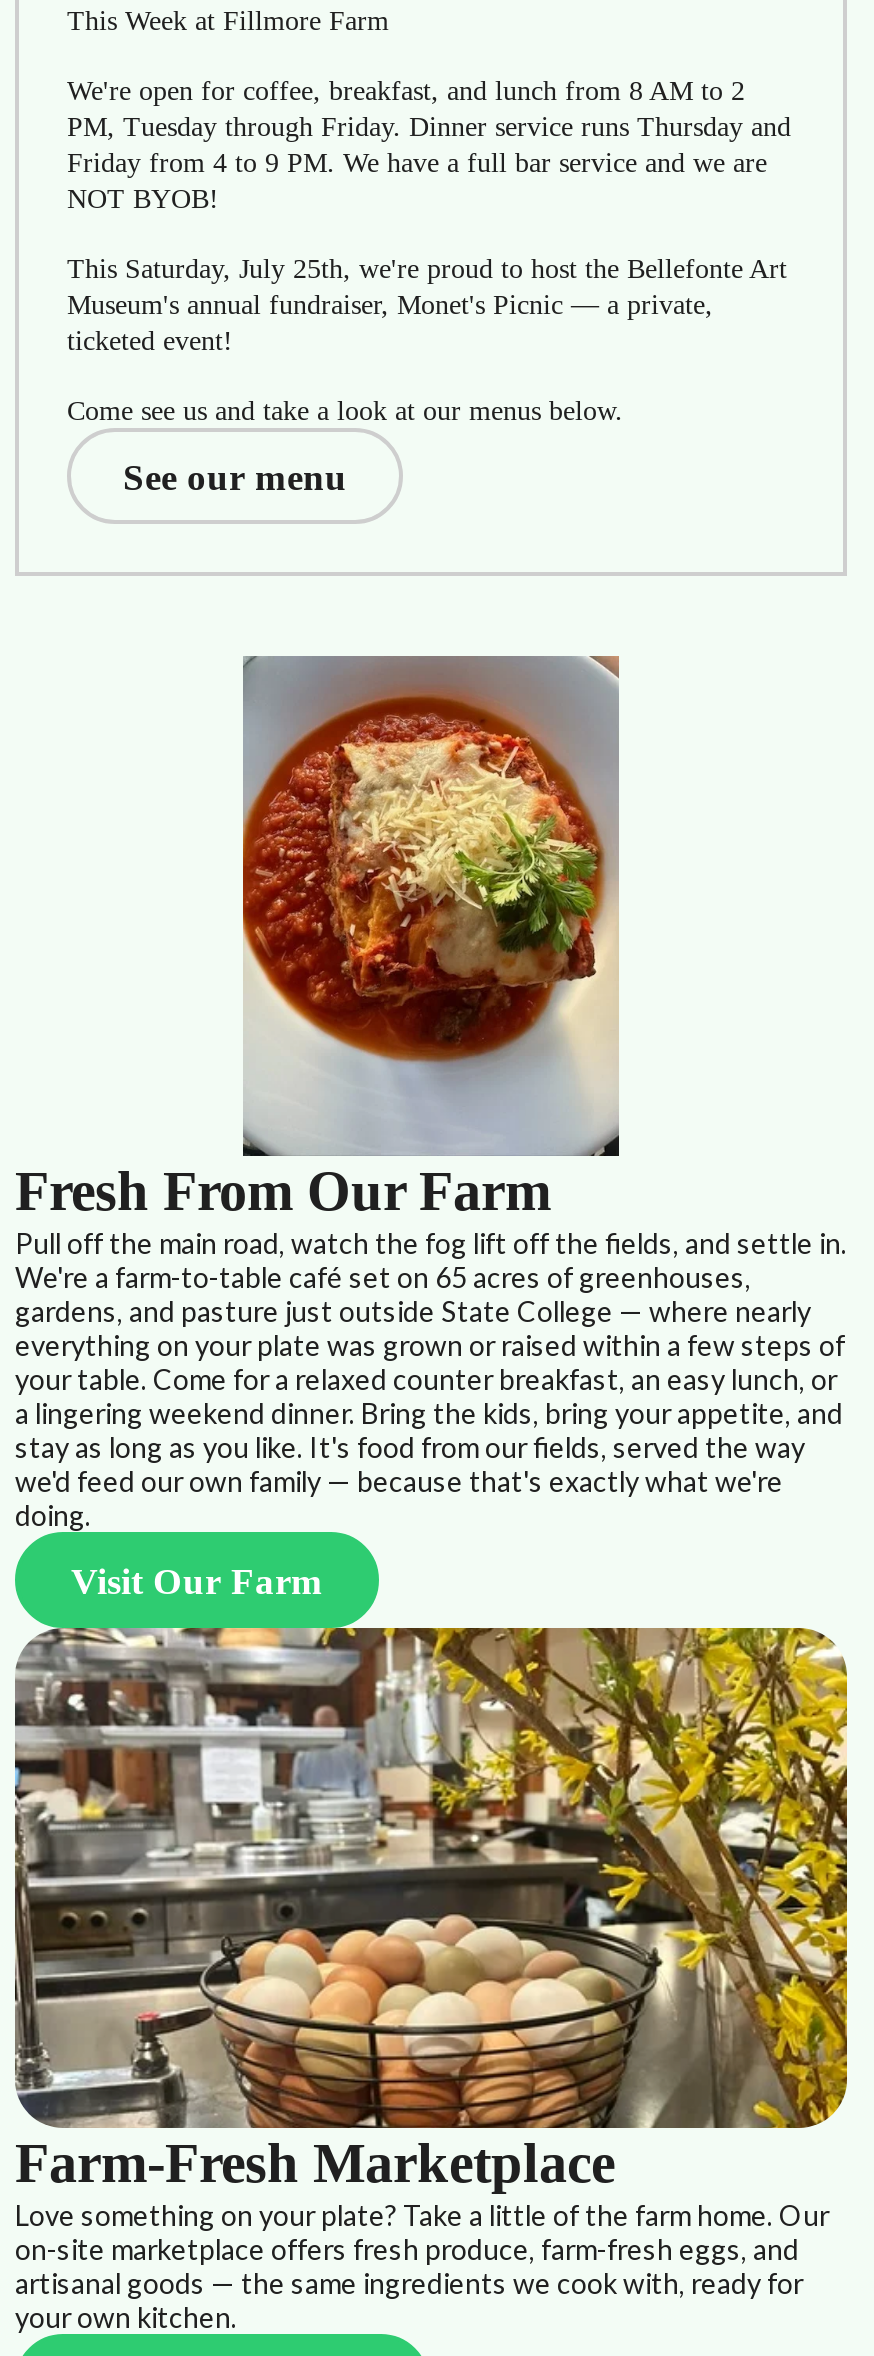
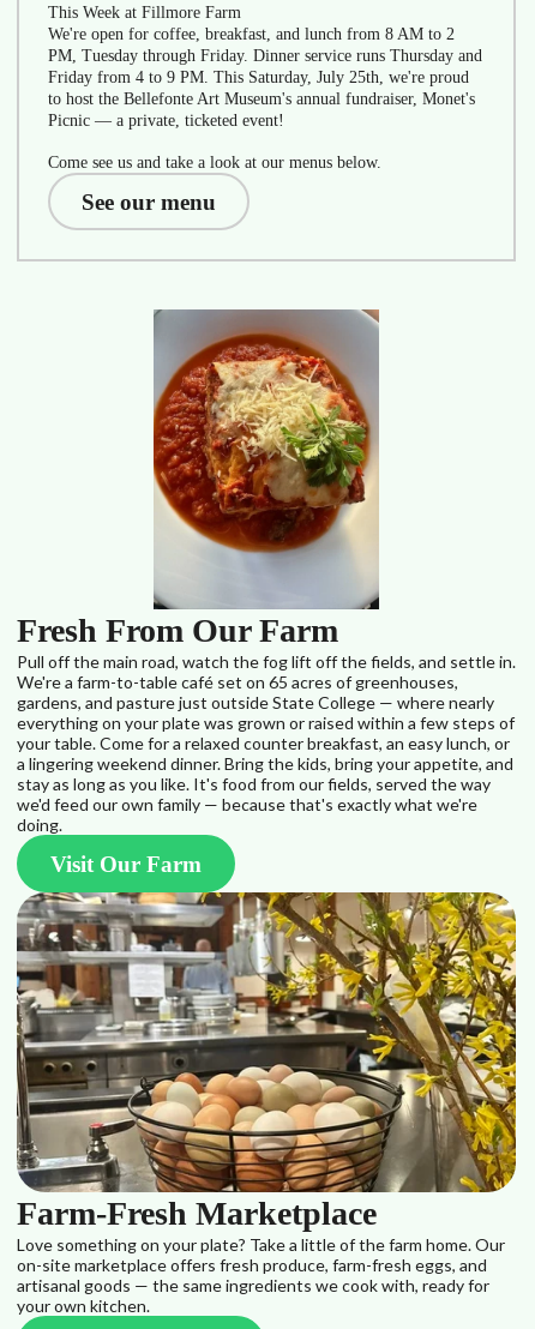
- Friday from 4 to 9 PM. We have a full bar service and we are
- NOT BYOB!
- This Saturday, July 25th, we're proud to host the Bellefonte Art
- Museum's annual fundraiser, Monet's Picnic — a private,
- ticketed event!
+ Friday from 4 to 9 PM. This Saturday, July 25th, we're proud
+ to host the Bellefonte Art Museum's annual fundraiser, Monet's
+ Picnic — a private, ticketed event!
